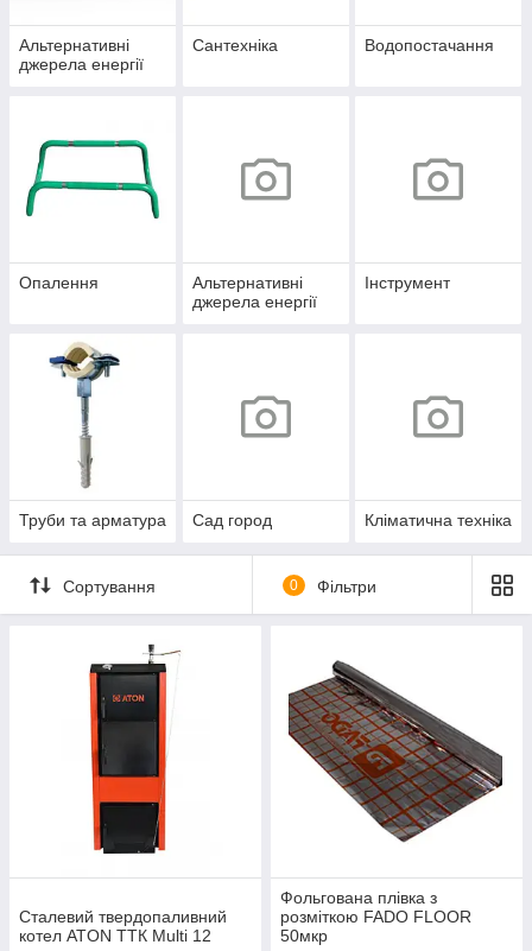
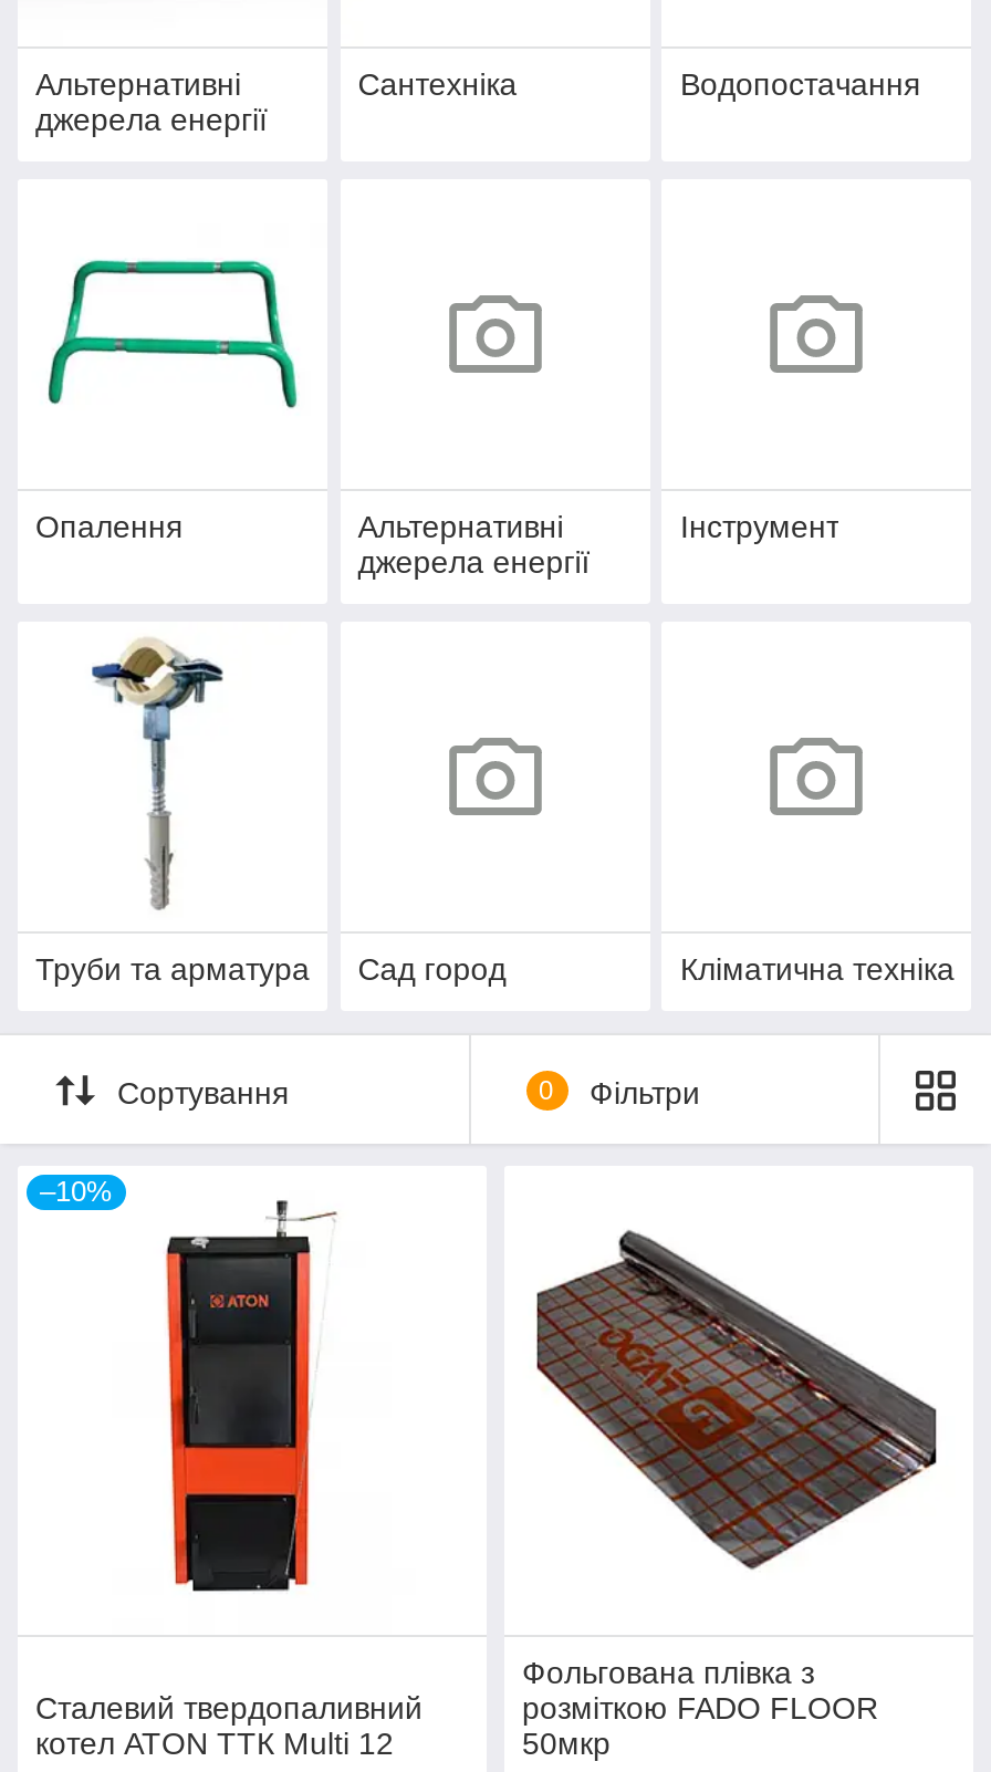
+ –10%
